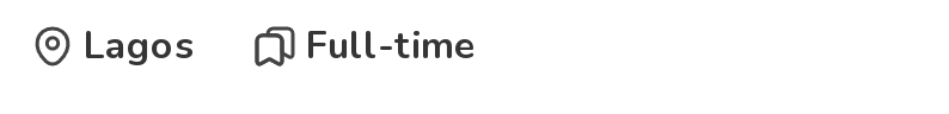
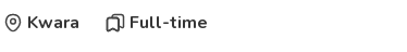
- Lagos
+ Kwara
